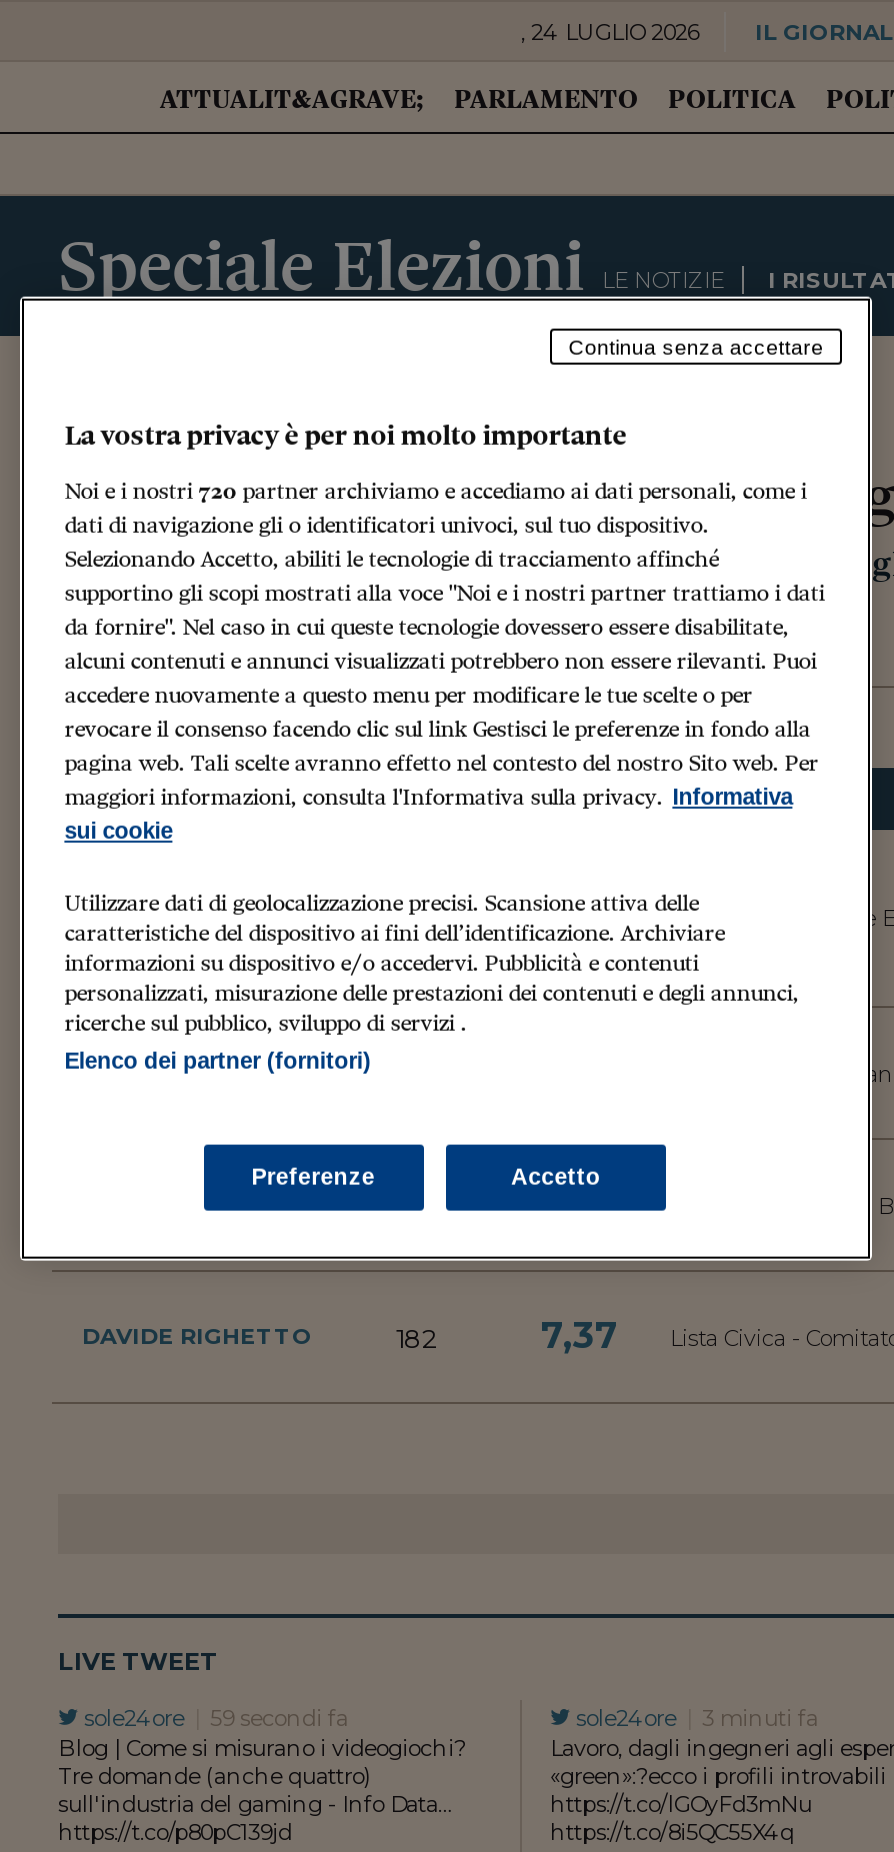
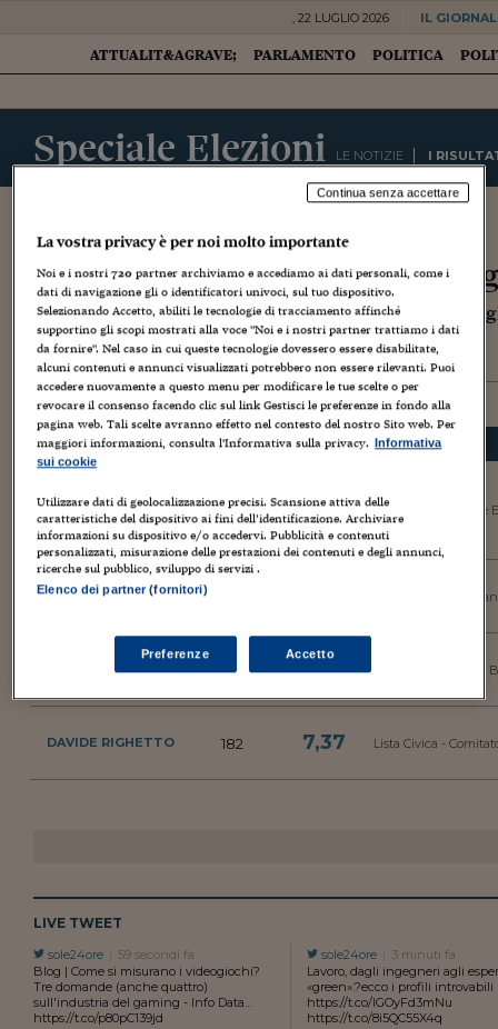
- , 24 LUGLIO 2026
+ , 22 LUGLIO 2026
